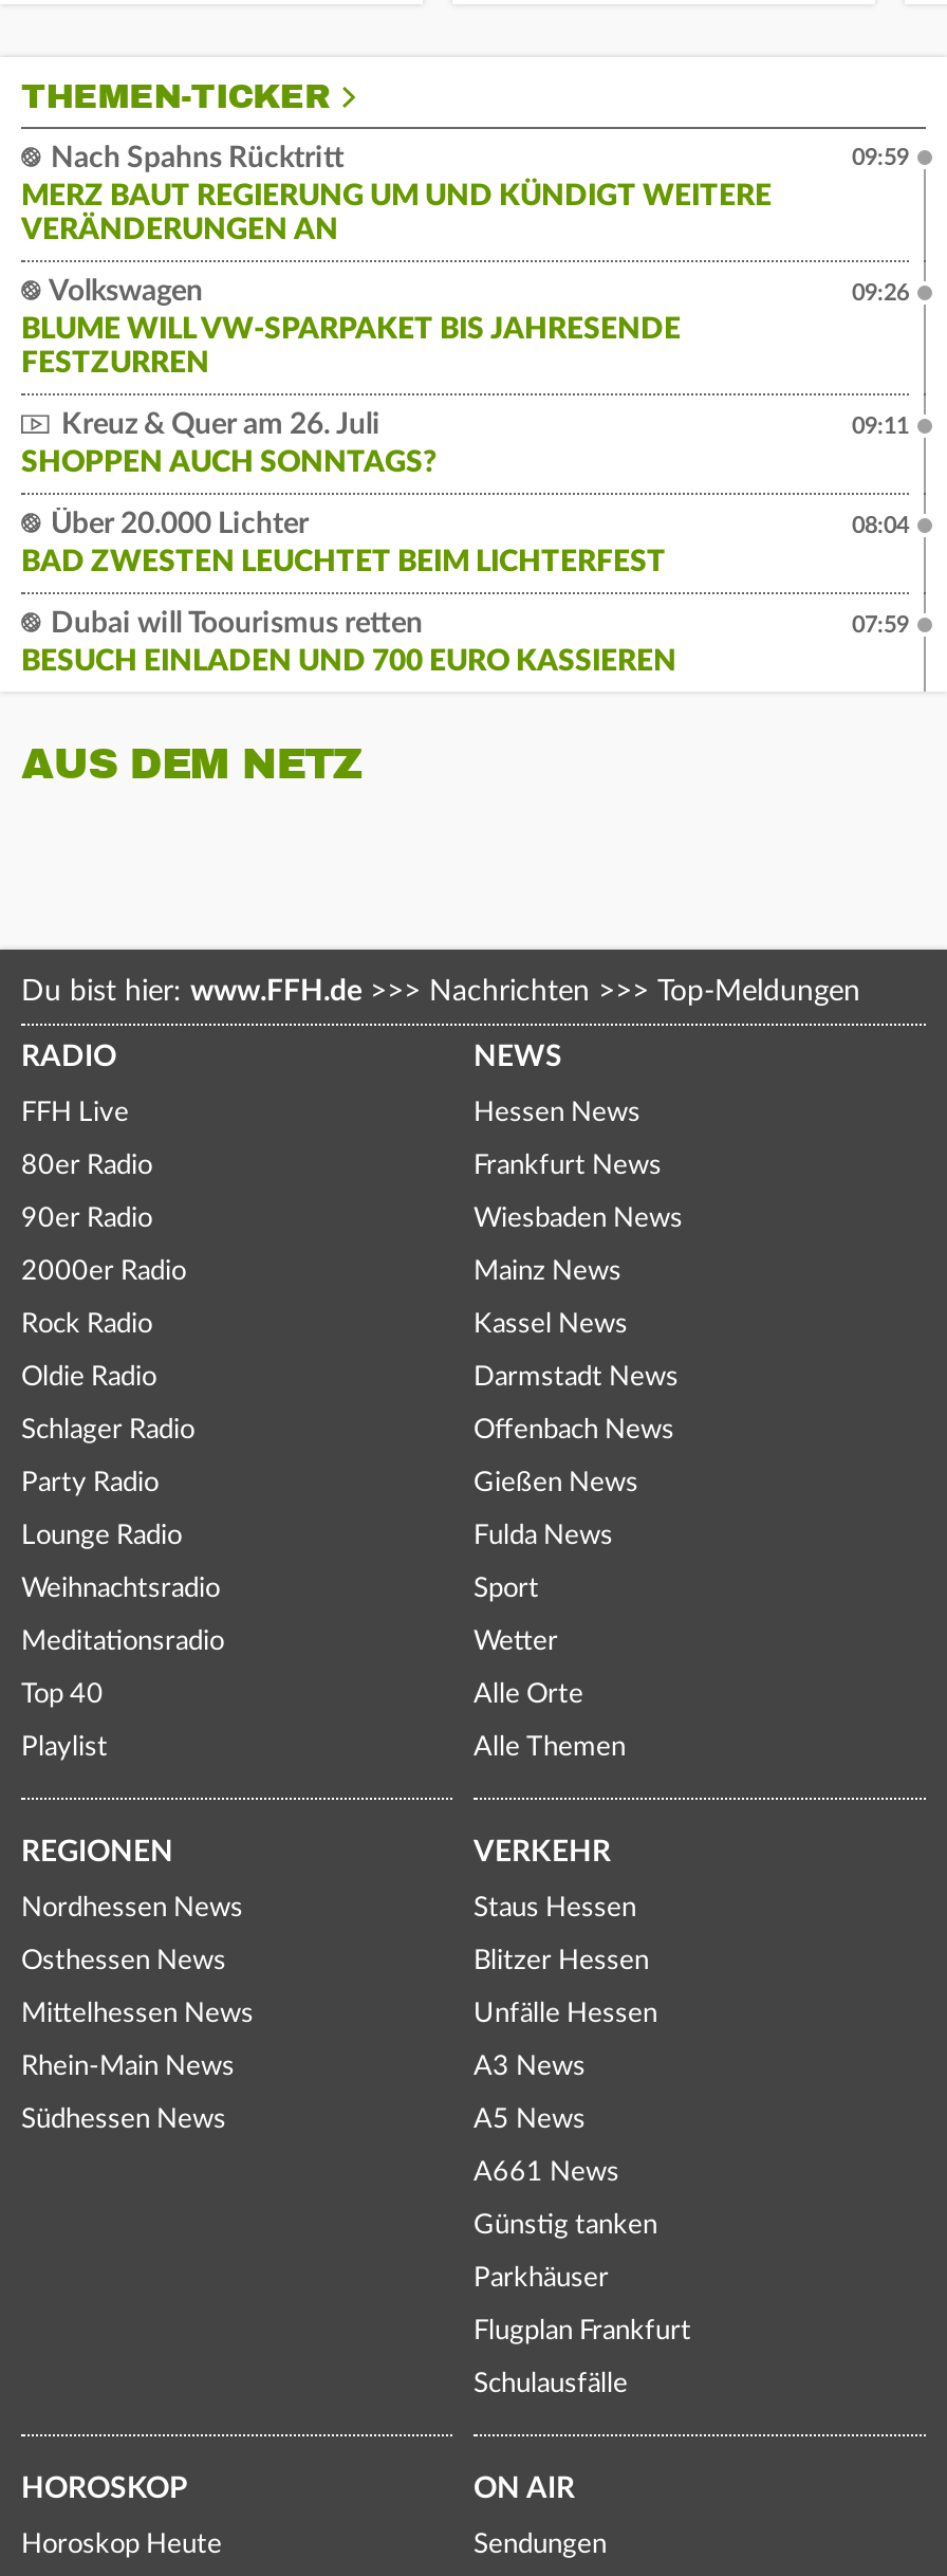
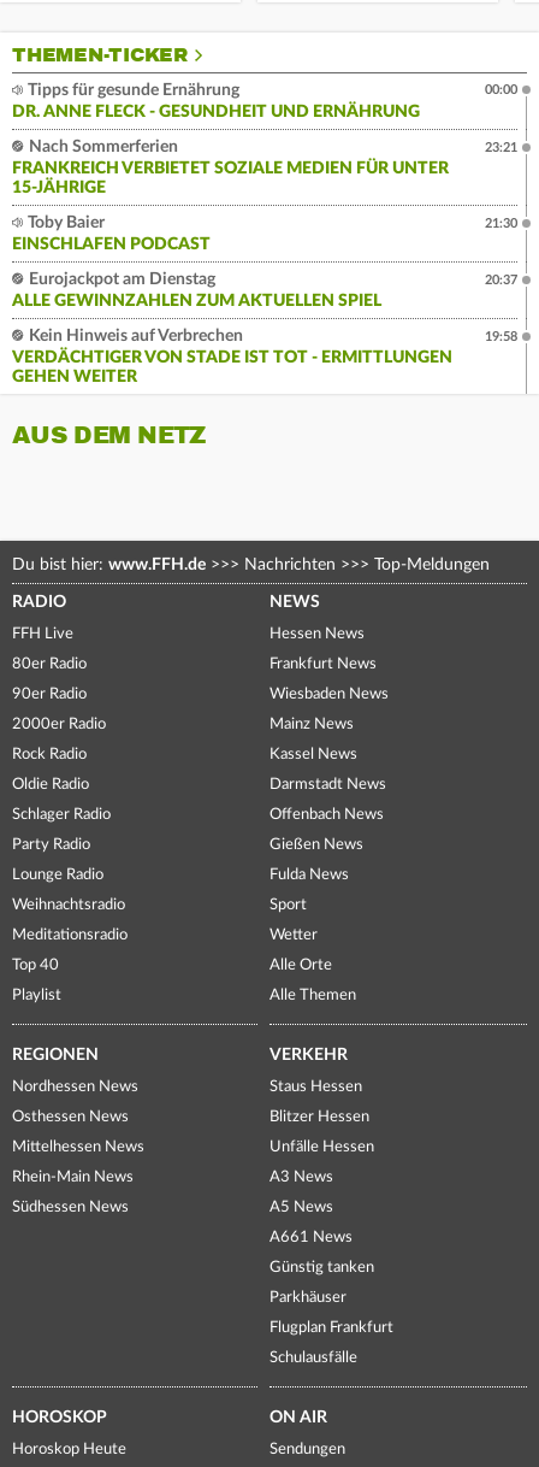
- Nach Spahns Rücktritt
- MERZ BAUT REGIERUNG UM UND KÜNDIGT WEITERE
- VERÄNDERUNGEN AN
+ Tipps für gesunde Ernährung
+ DR. ANNE FLECK - GESUNDHEIT UND ERNÄHRUNG

- 09:59
+ 00:00

- Volkswagen
- BLUME WILL VW-SPARPAKET BIS JAHRESENDE
- FESTZURREN
+ Nach Sommerferien
+ FRANKREICH VERBIETET SOZIALE MEDIEN FÜR UNTER
+ 15-JÄHRIGE

- 09:26
+ 23:21

- Kreuz & Quer am 26. Juli
- SHOPPEN AUCH SONNTAGS?
+ Toby Baier
+ EINSCHLAFEN PODCAST

- 09:11
+ 21:30

- Über 20.000 Lichter
- BAD ZWESTEN LEUCHTET BEIM LICHTERFEST
+ Eurojackpot am Dienstag
+ ALLE GEWINNZAHLEN ZUM AKTUELLEN SPIEL

- 08:04
+ 20:37

- Dubai will Toourismus retten
- BESUCH EINLADEN UND 700 EURO KASSIEREN
+ Kein Hinweis auf Verbrechen
+ VERDÄCHTIGER VON STADE IST TOT - ERMITTLUNGEN
+ GEHEN WEITER

- 07:59
+ 19:58
